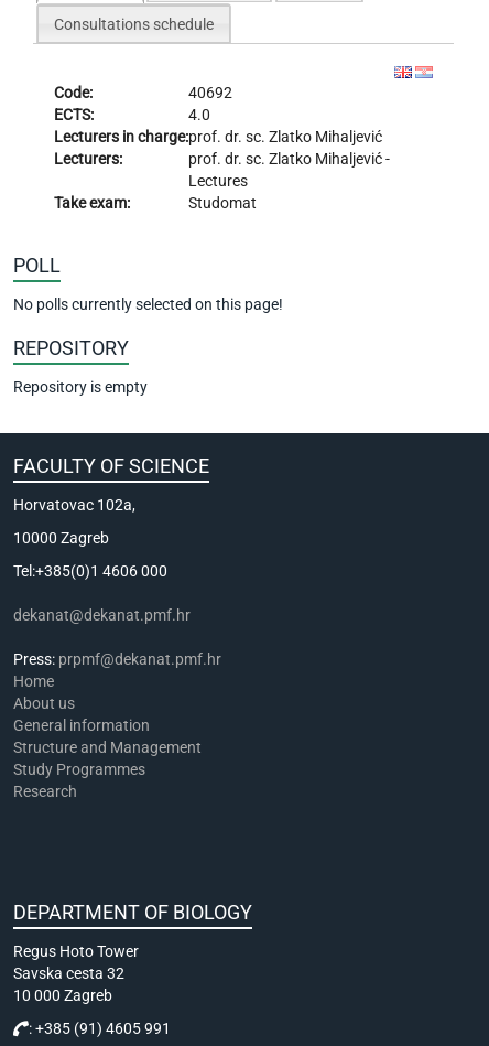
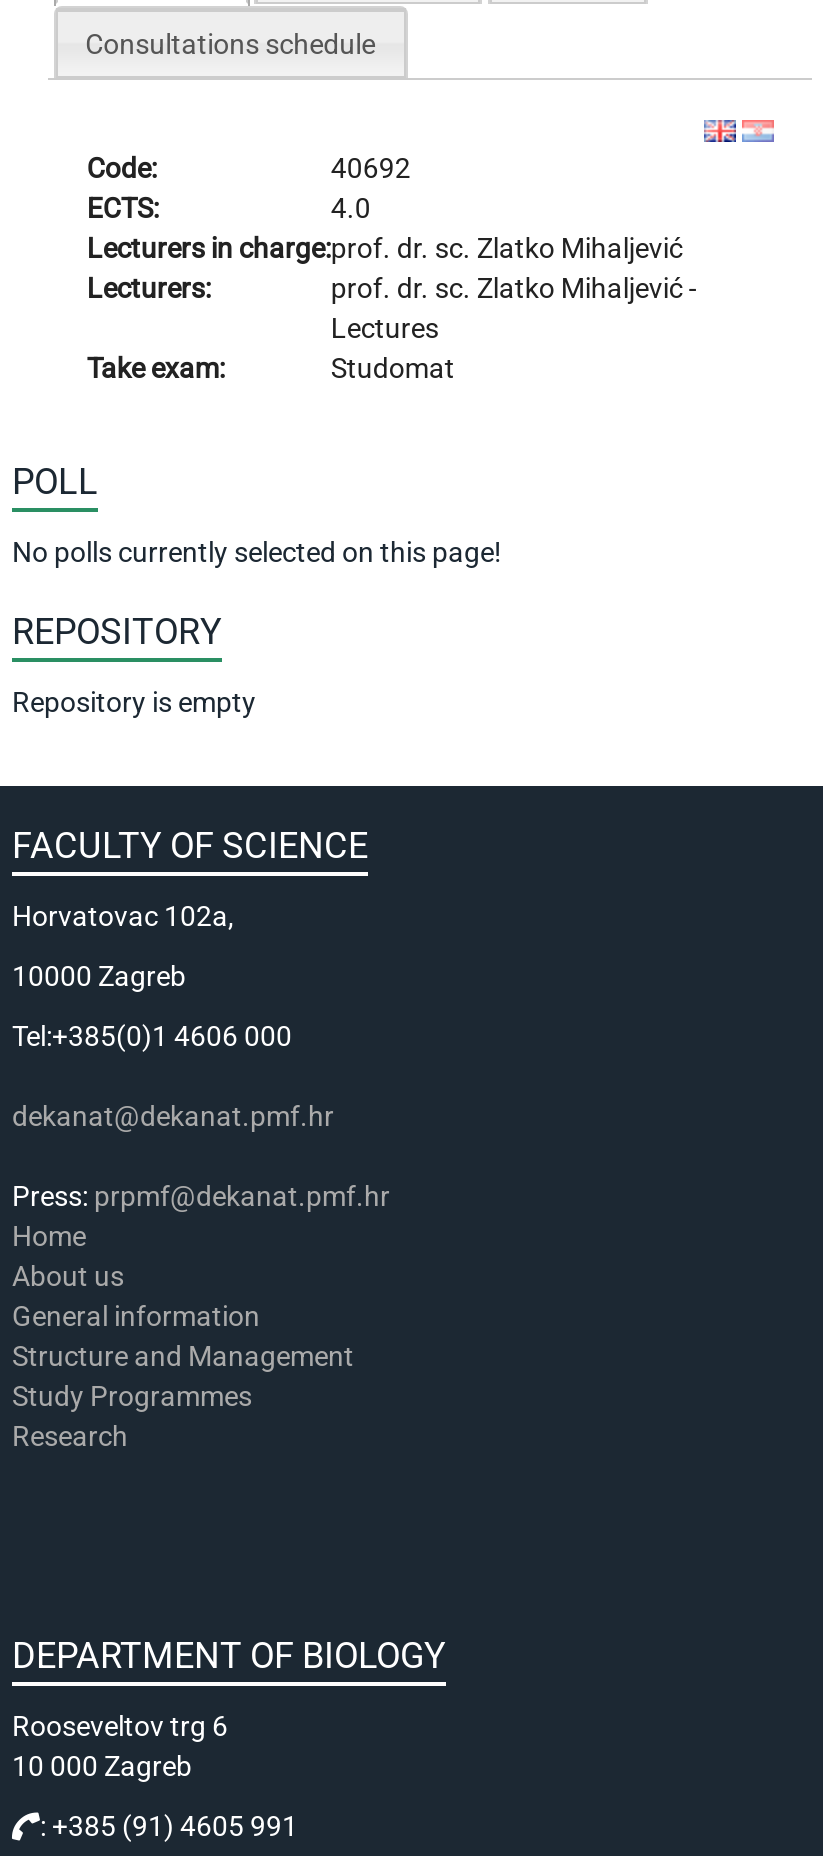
- Regus Hoto Tower
- Savska cesta 32
+ Rooseveltov trg 6
